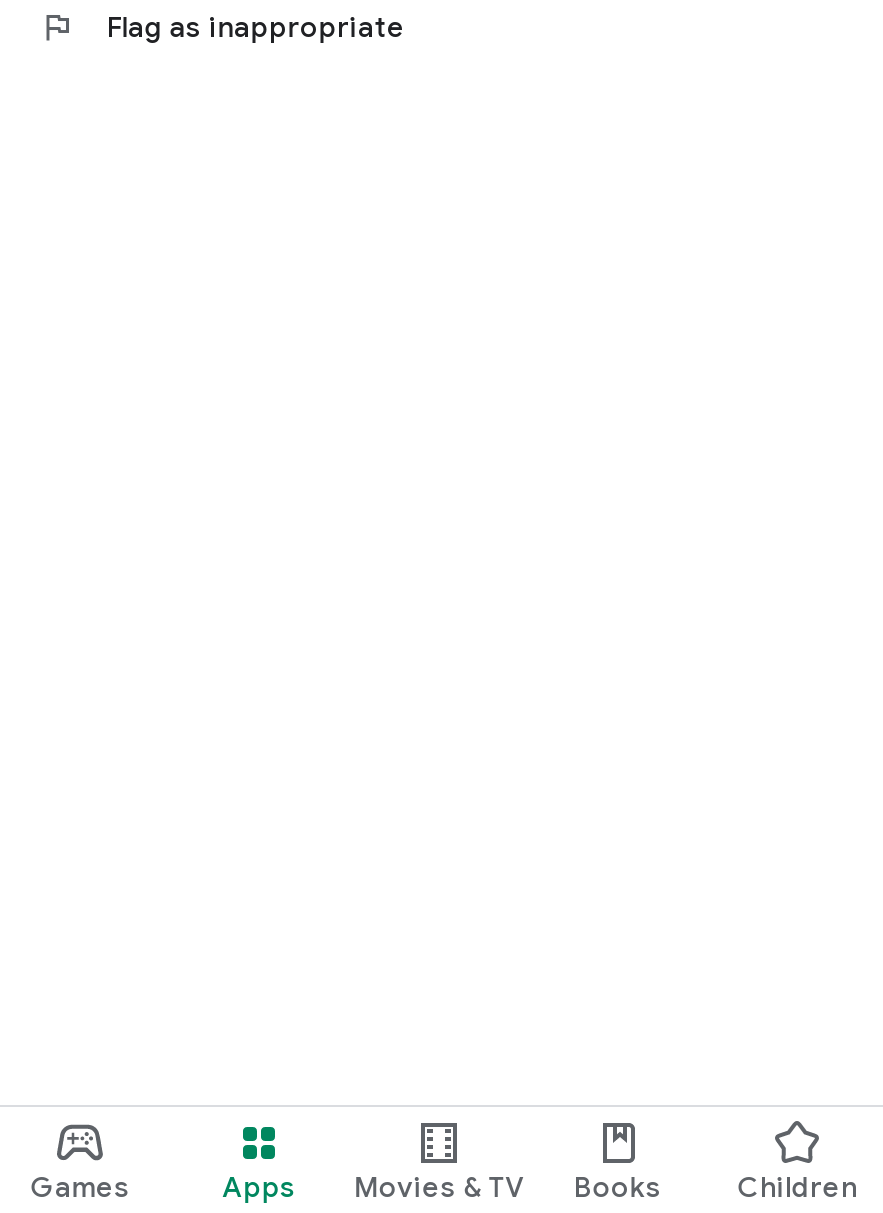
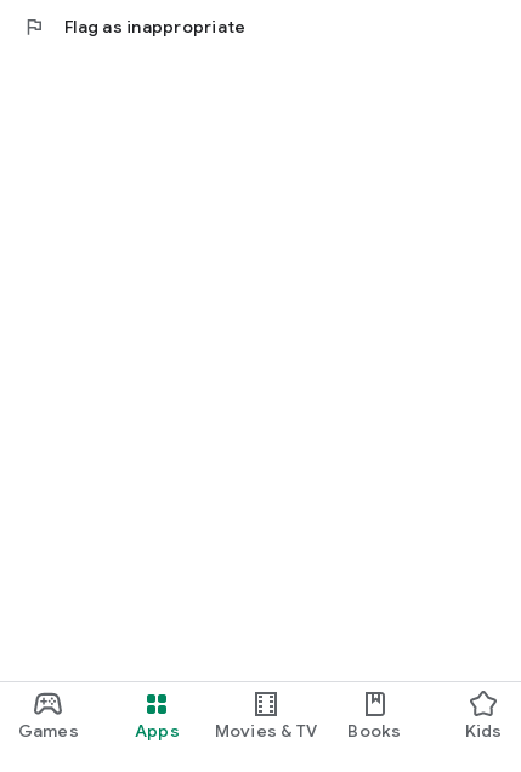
- Children
+ Kids
